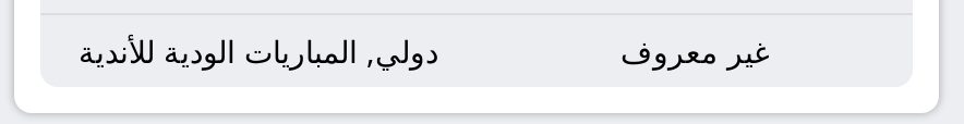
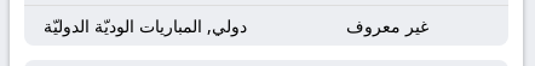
- دولي, المباريات الودية للأندية
+ دولي, المباريات الوديّة الدوليّة
